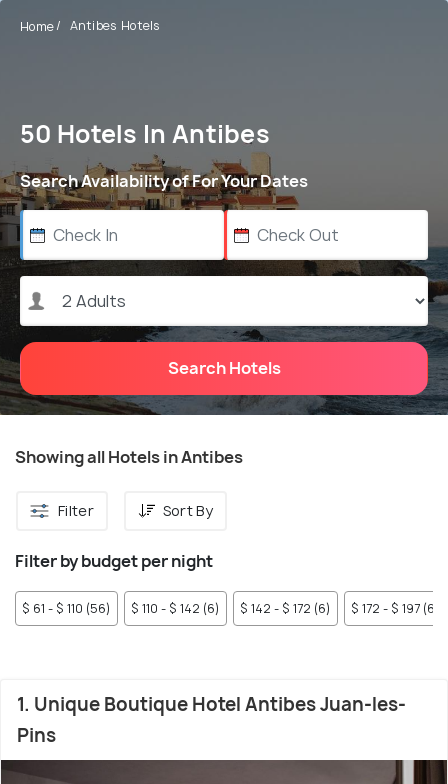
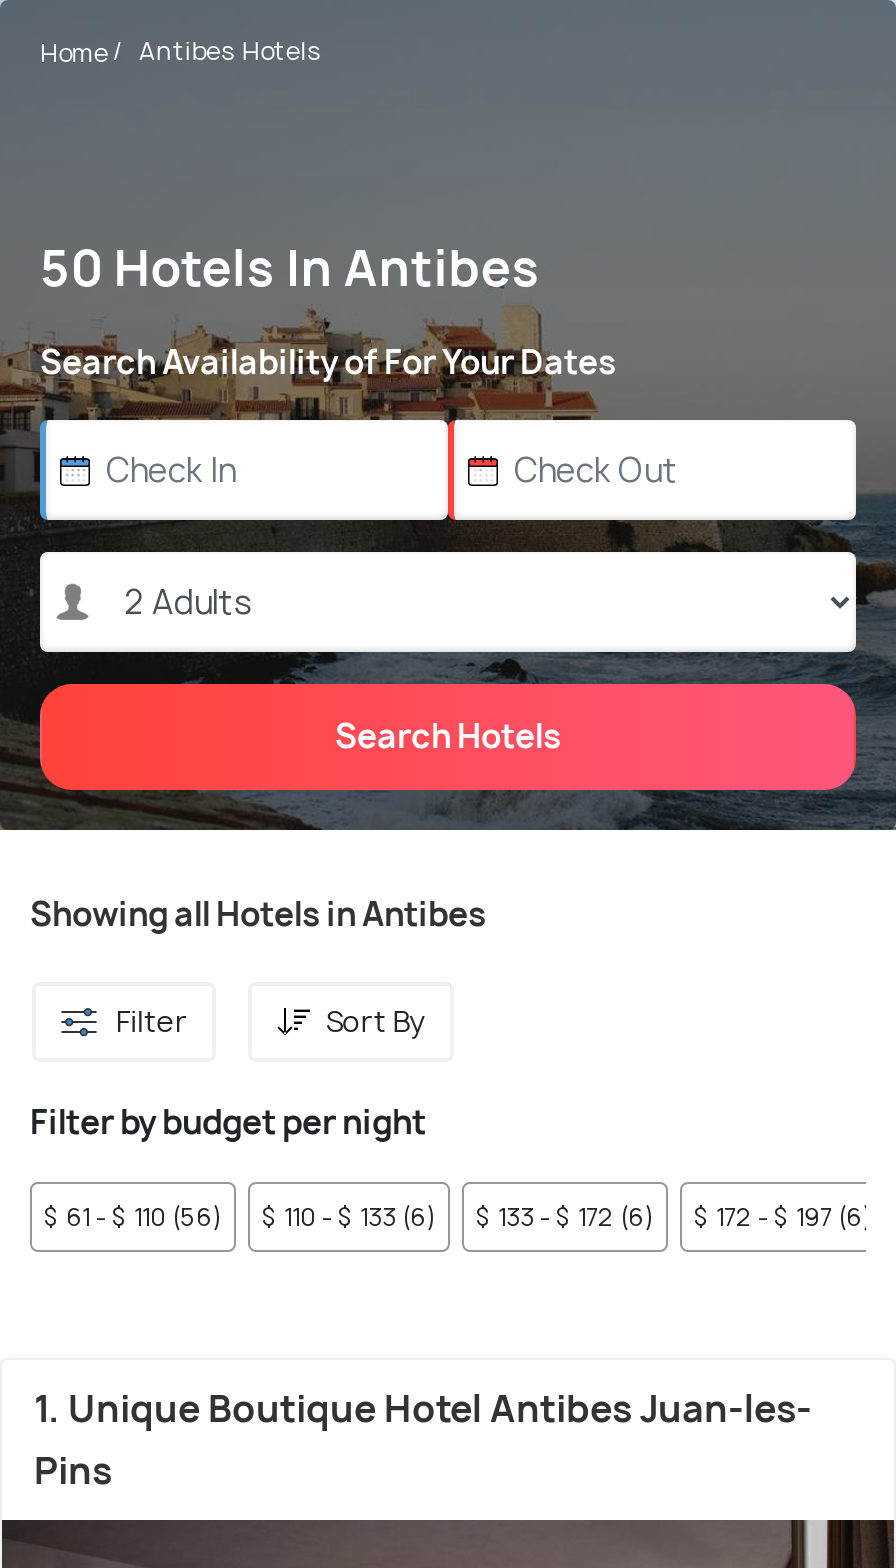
- $ 110 - $ 142 (6)
+ $ 110 - $ 133 (6)

- $ 142 - $ 172 (6)
+ $ 133 - $ 172 (6)
